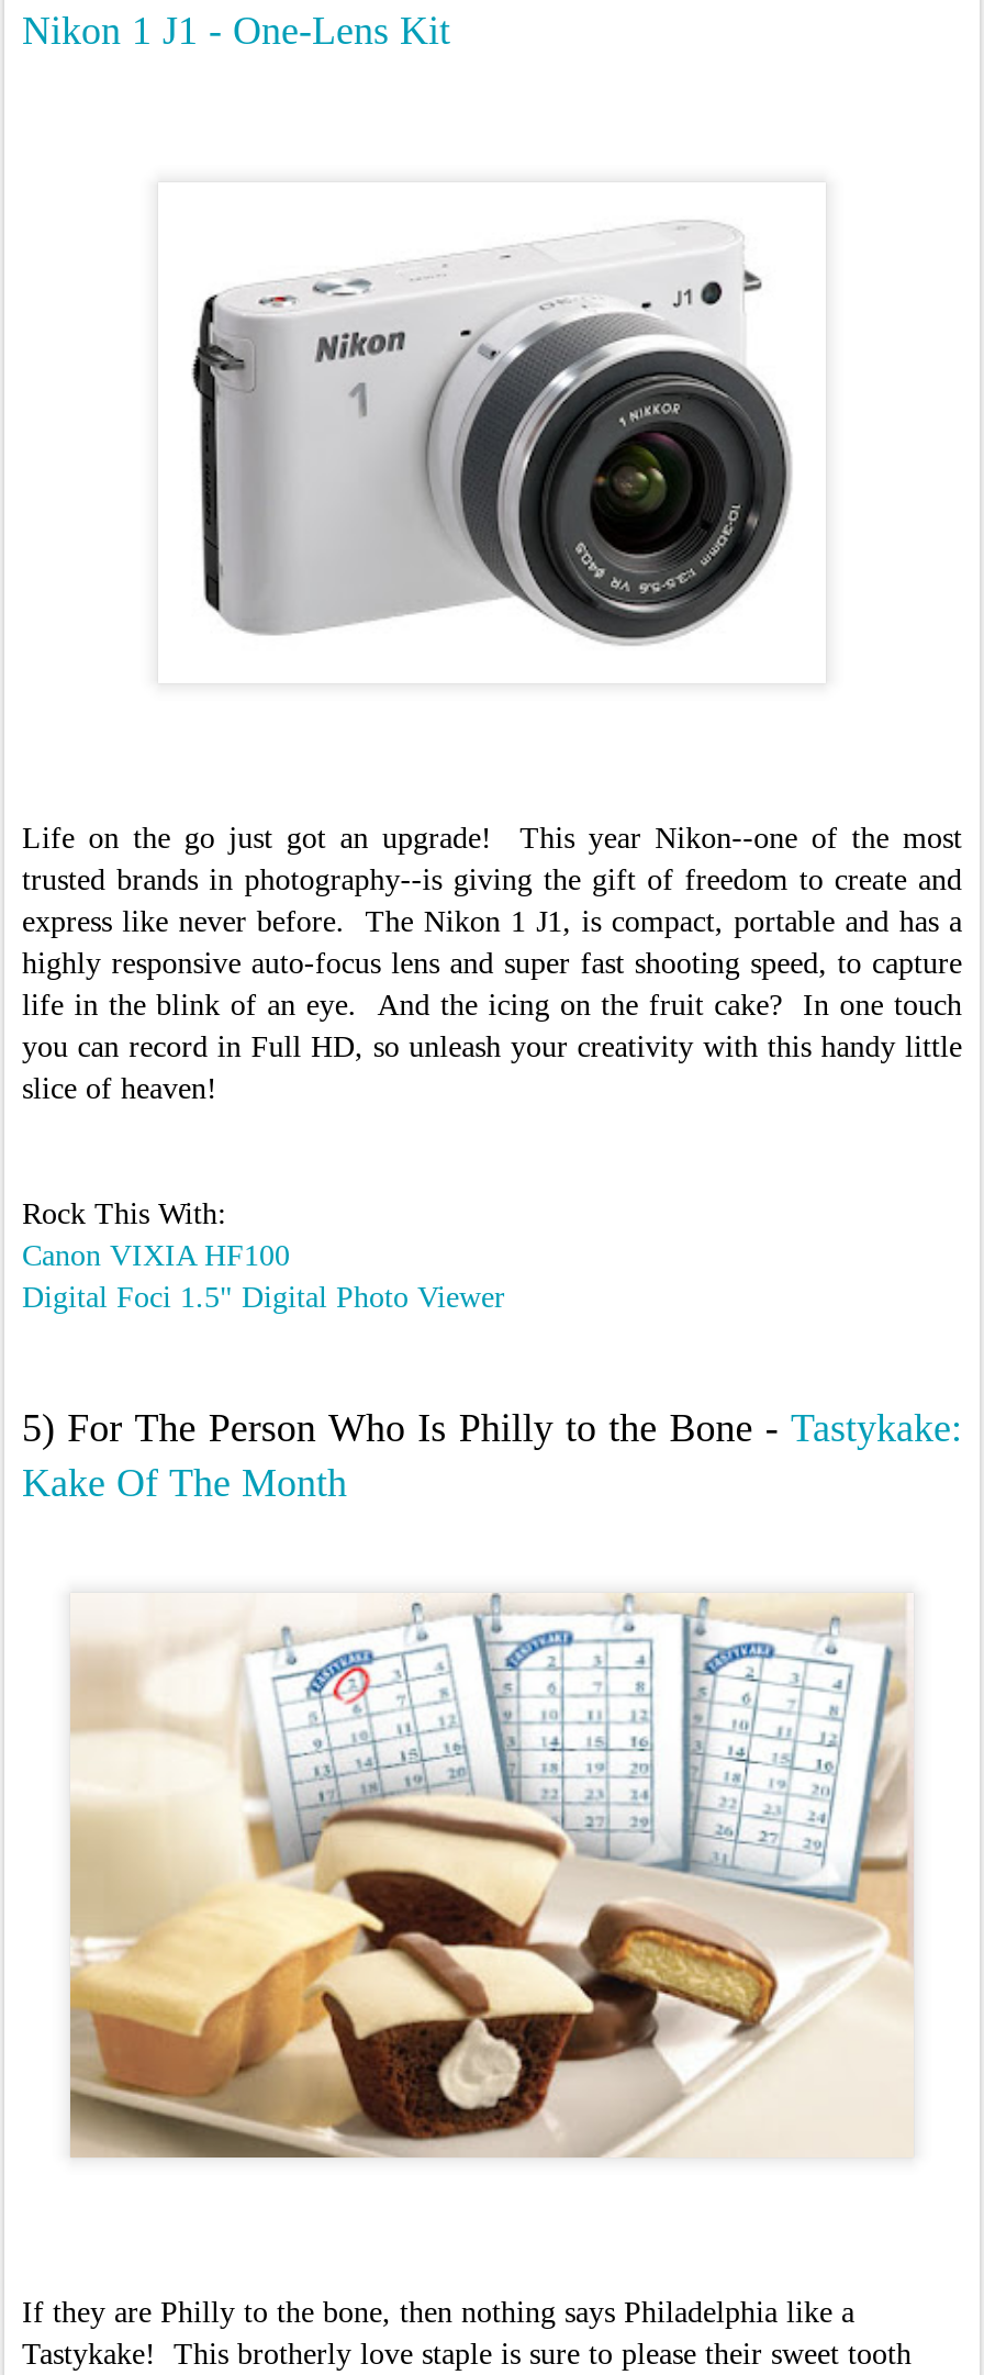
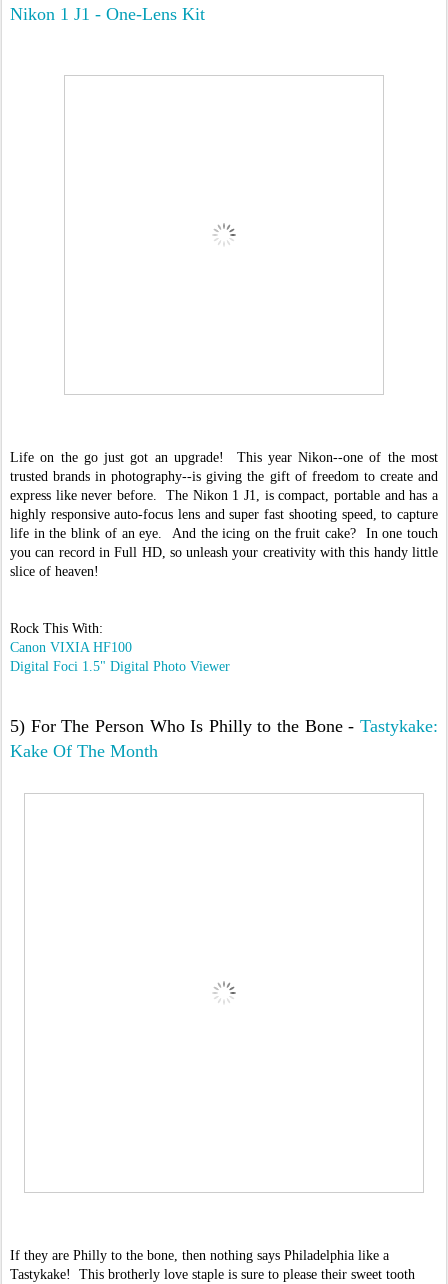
- [image]

- [image]
